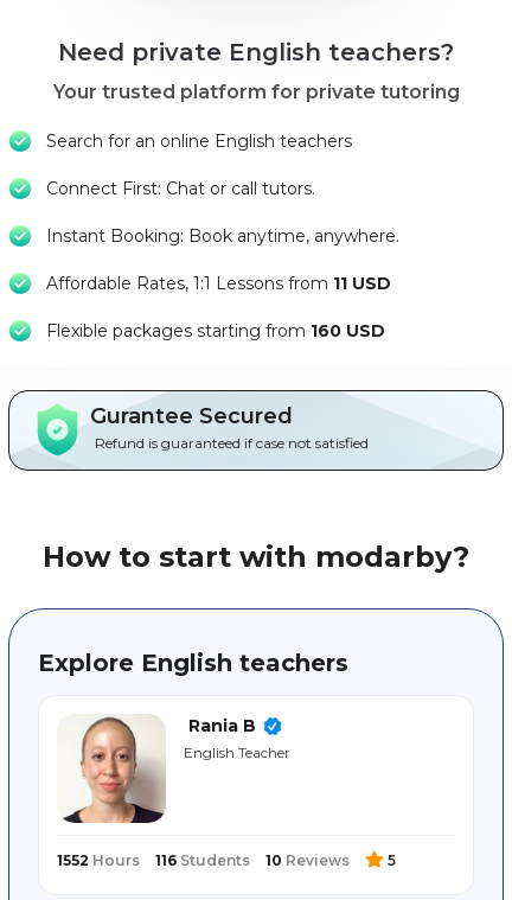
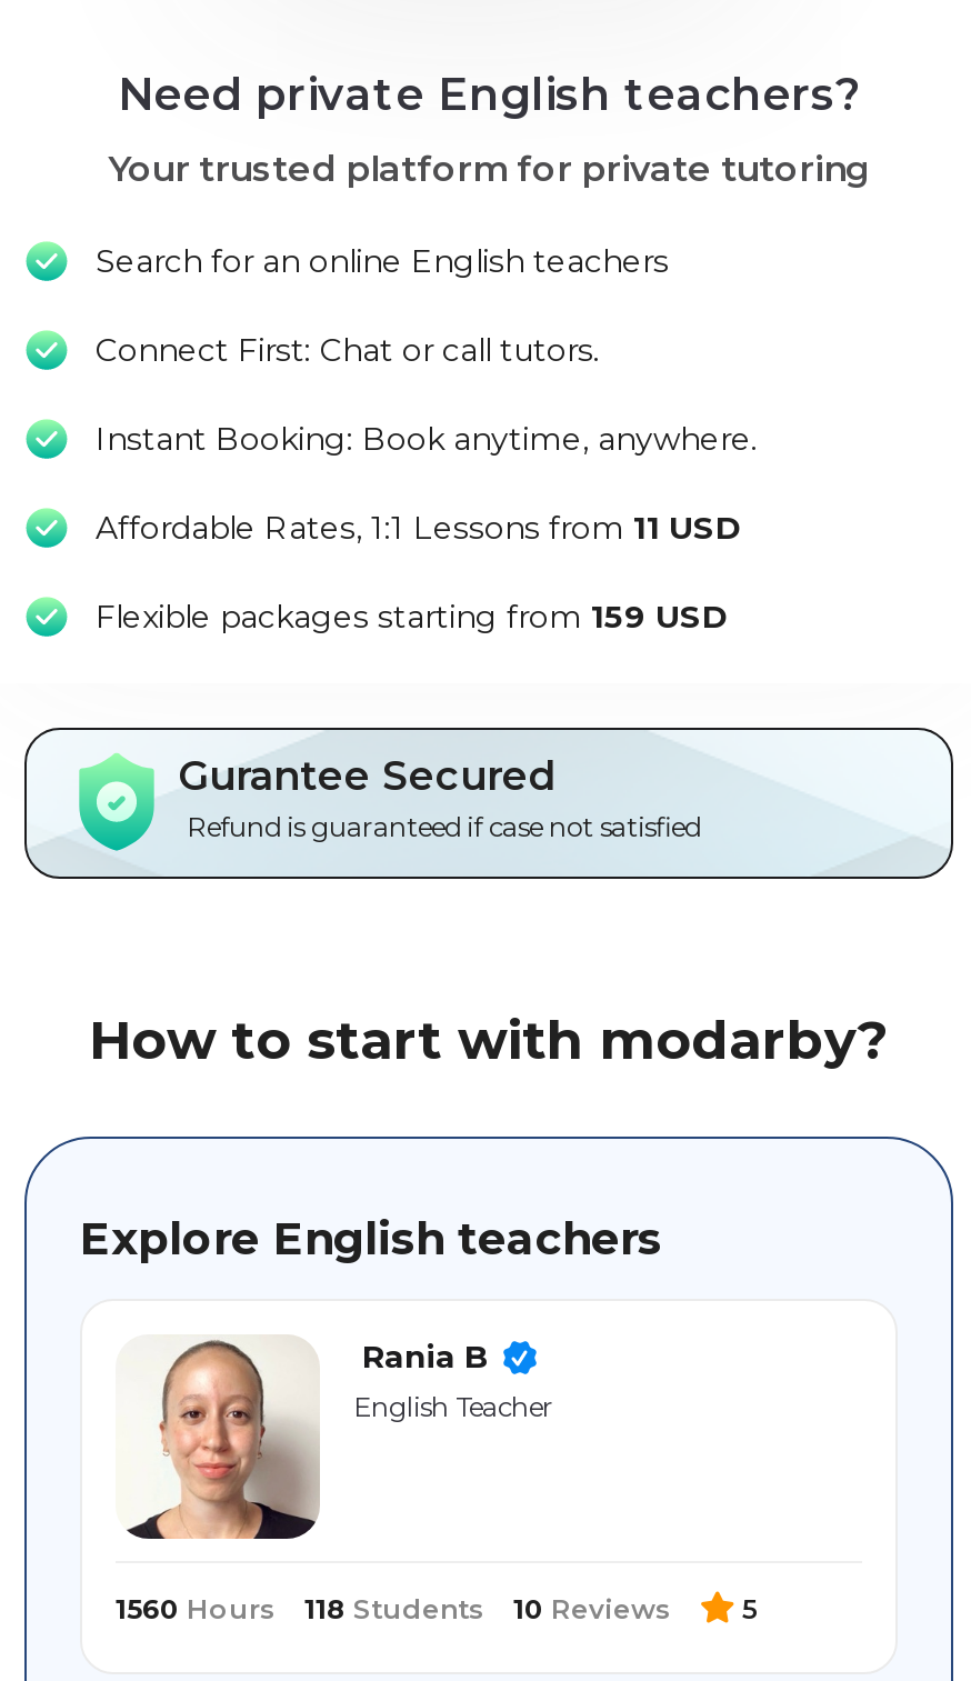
- Flexible packages starting from 160 USD
+ Flexible packages starting from 159 USD

- 1552 Hours
+ 1560 Hours

- 116 Students
+ 118 Students
